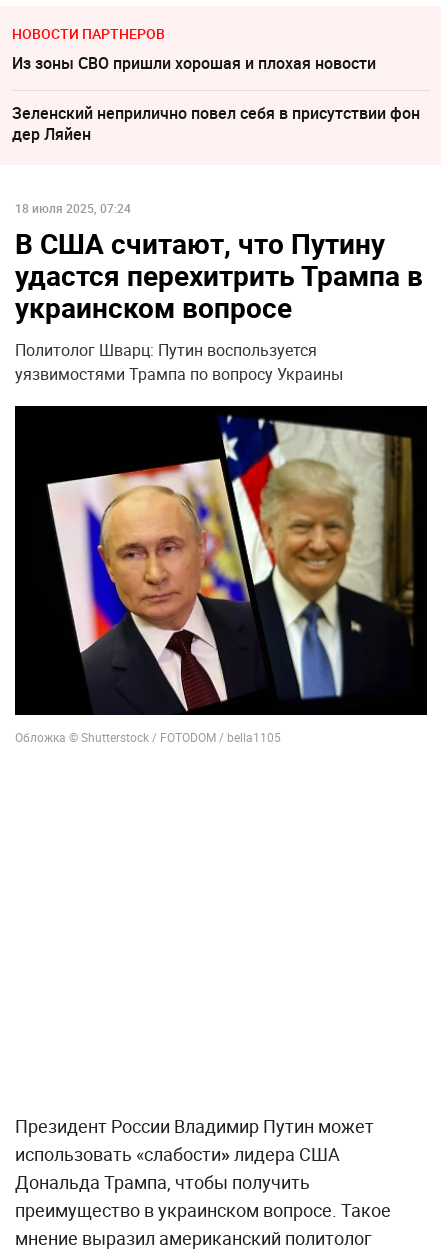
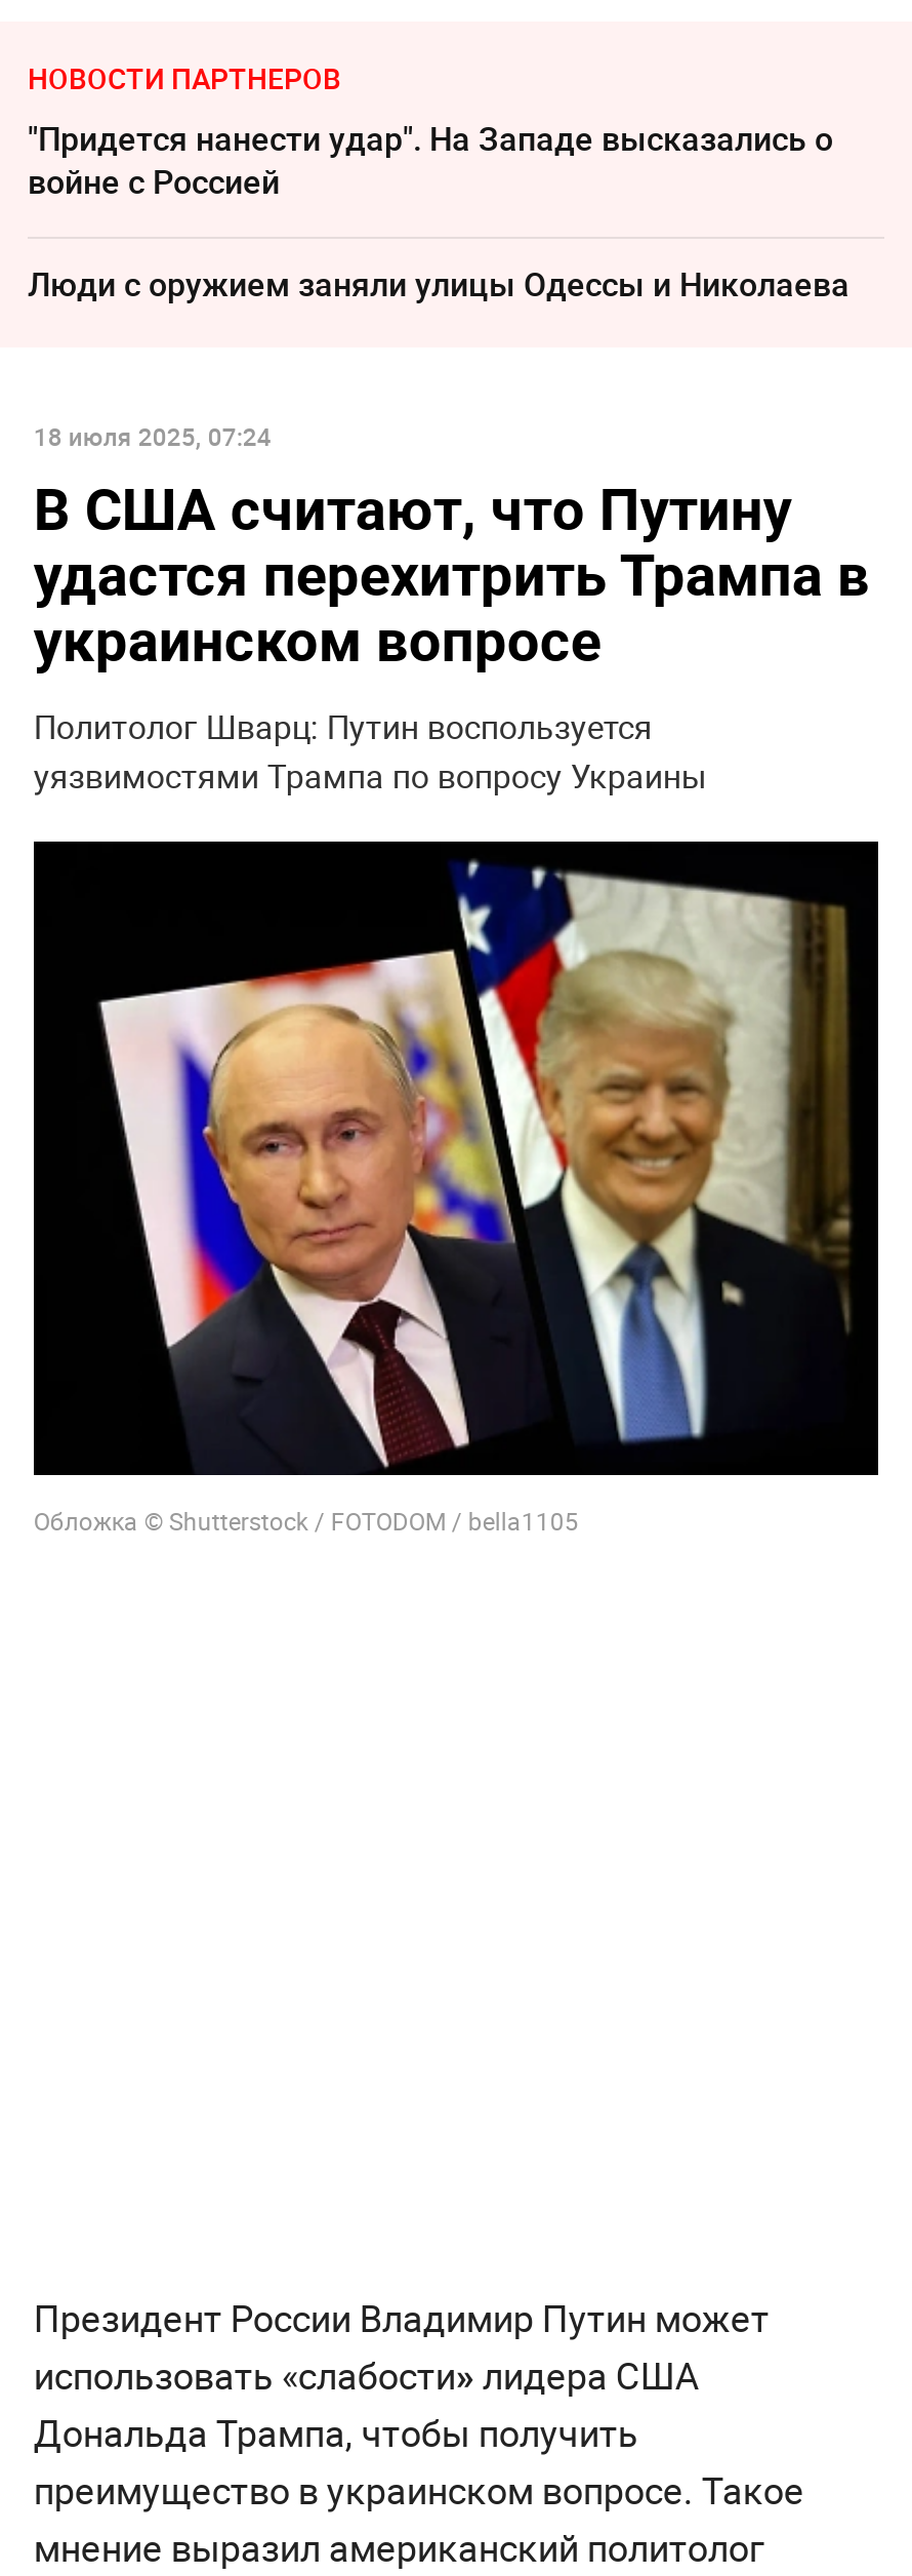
- Из зоны СВО пришли хорошая и плохая новости
+ "Придется нанести удар". На Западе высказались о
+ войне с Россией

- Зеленский неприлично повел cебя в присутствии фон
- дер Ляйен
+ Люди с оружием заняли улицы Одессы и Николаева
